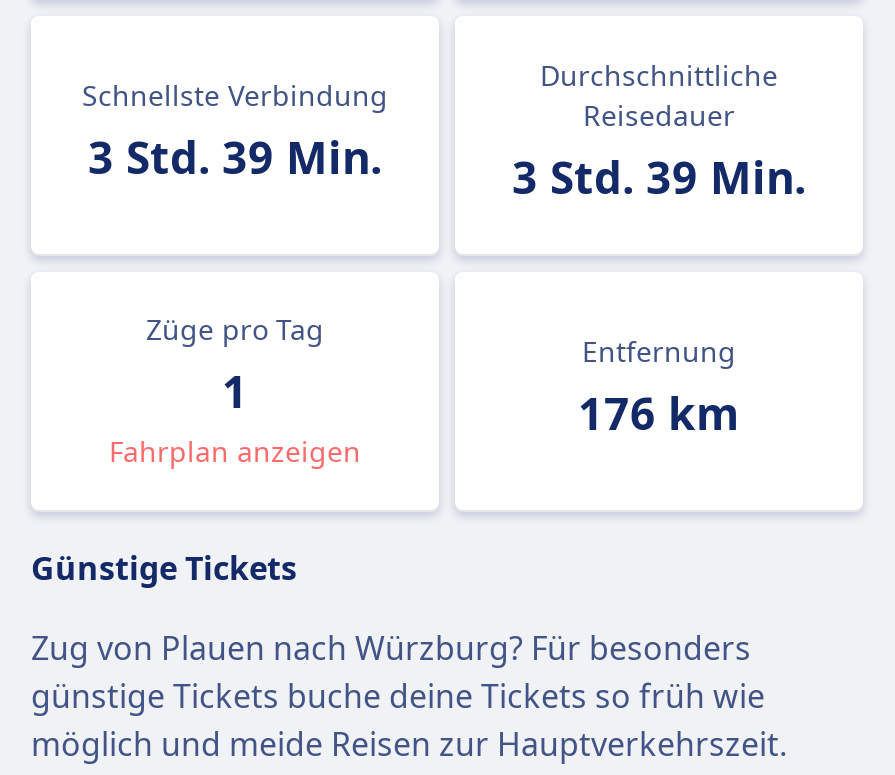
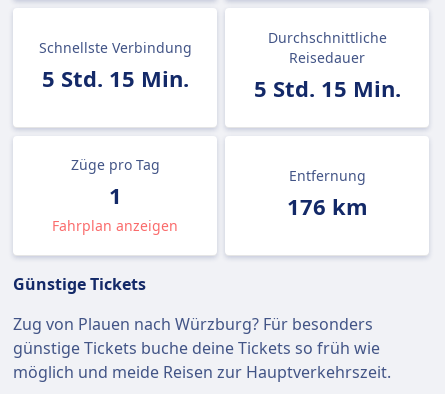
- 3 Std. 39 Min.
+ 5 Std. 15 Min.

- 3 Std. 39 Min.
+ 5 Std. 15 Min.
